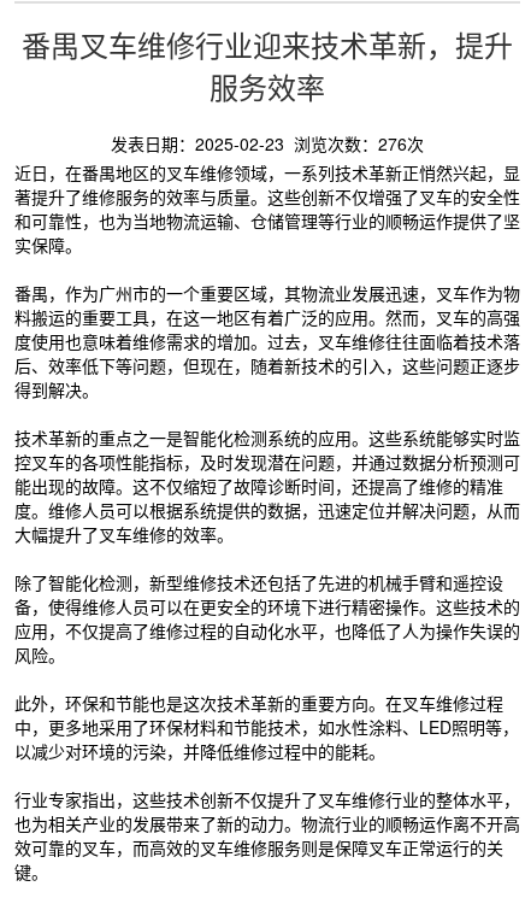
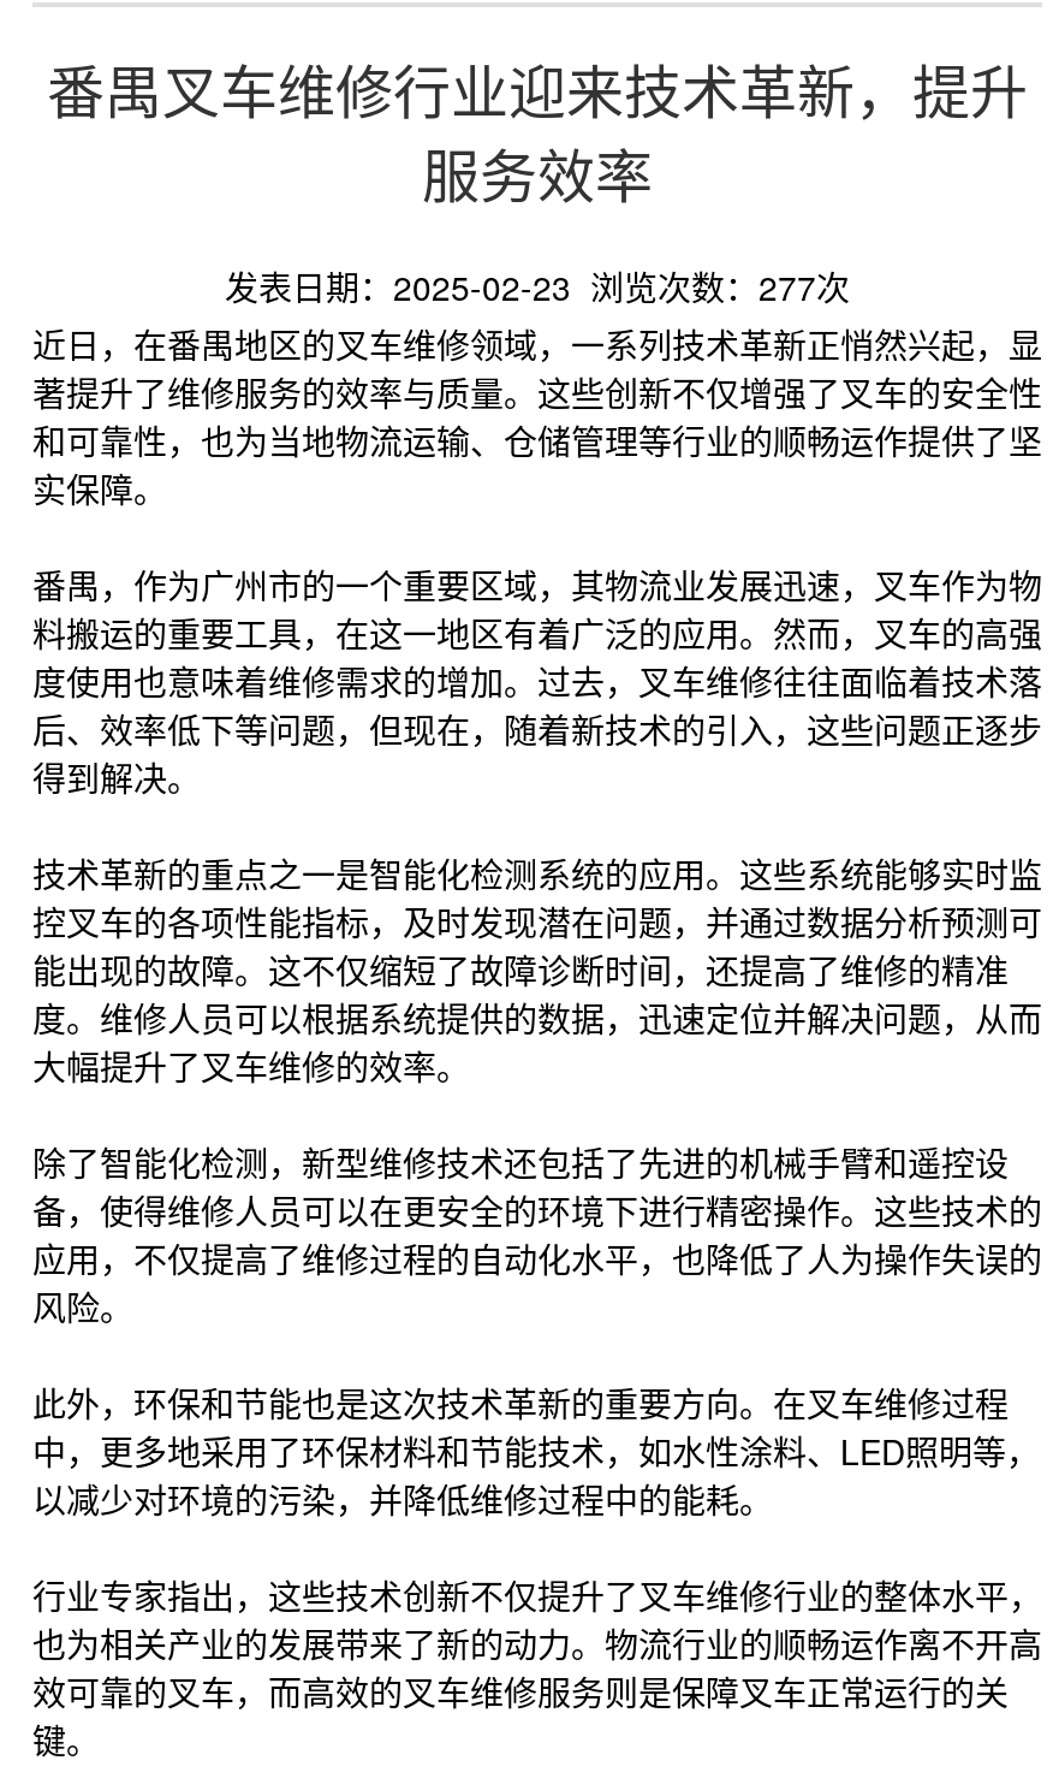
- 发表日期：2025-02-23 浏览次数：276次
+ 发表日期：2025-02-23 浏览次数：277次
